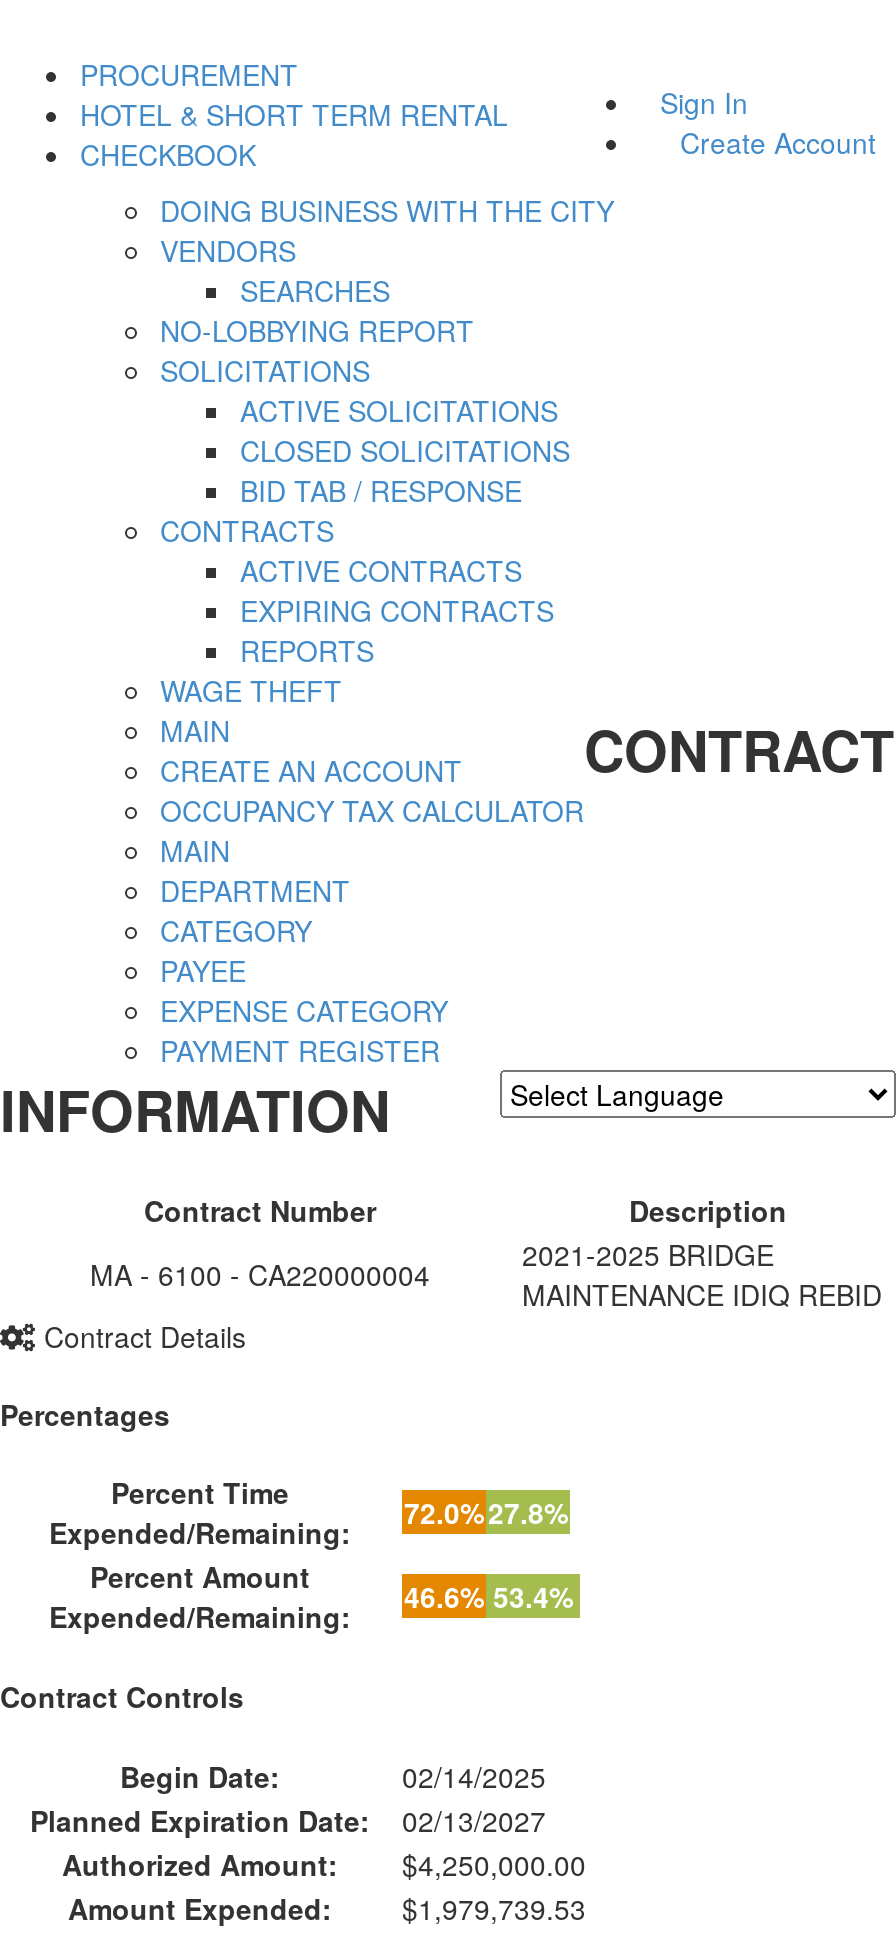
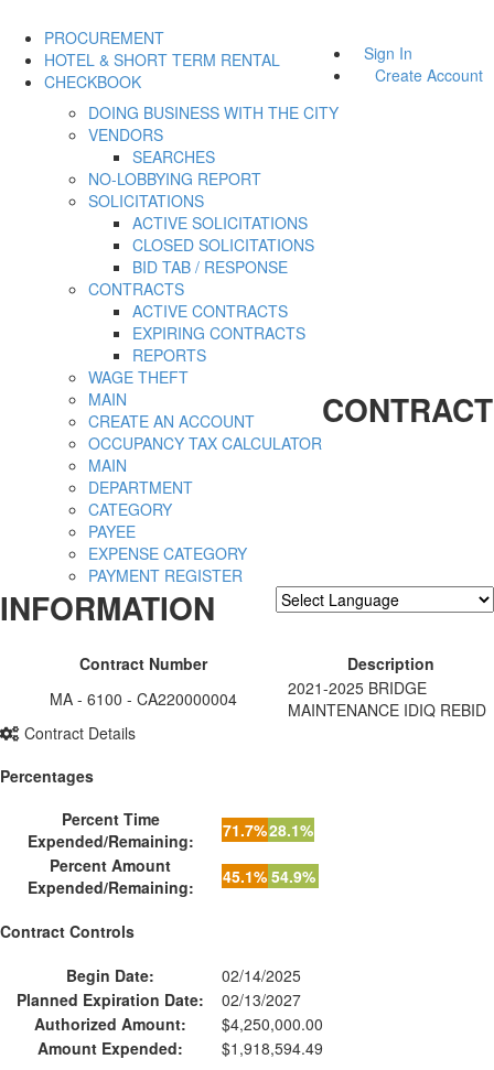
- Expended/Remaining: 72.0% 27.8%
+ Expended/Remaining: 71.7% 28.1%

- Expended/Remaining: 46.6% 53.4%
+ Expended/Remaining: 45.1% 54.9%

- Amount Expended: $1,979,739.53
+ Amount Expended: $1,918,594.49
